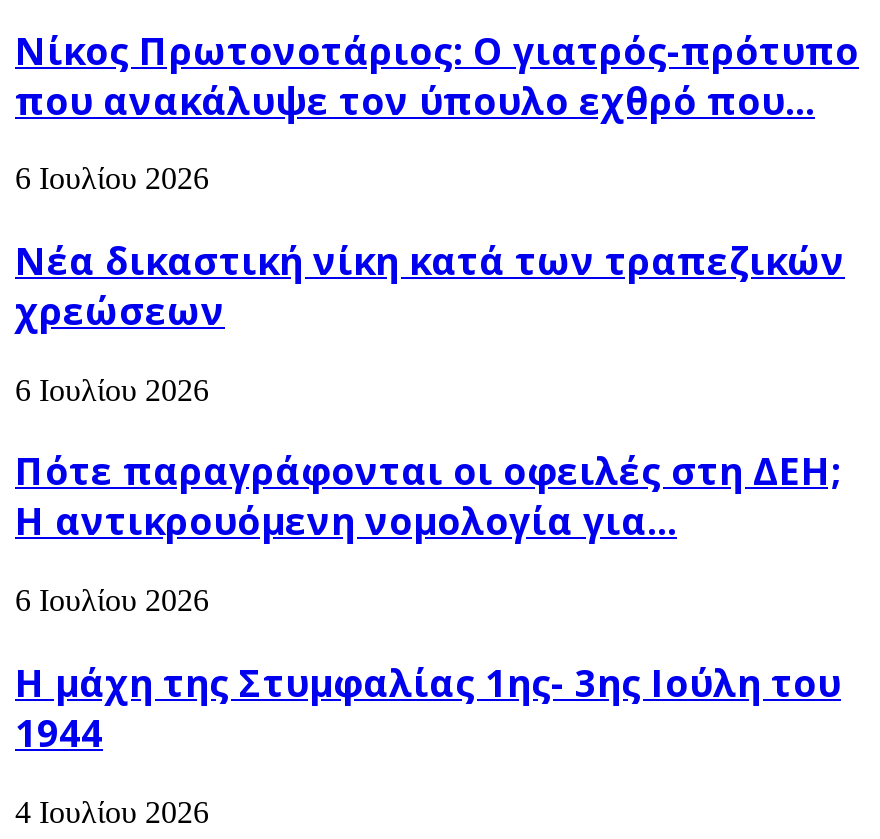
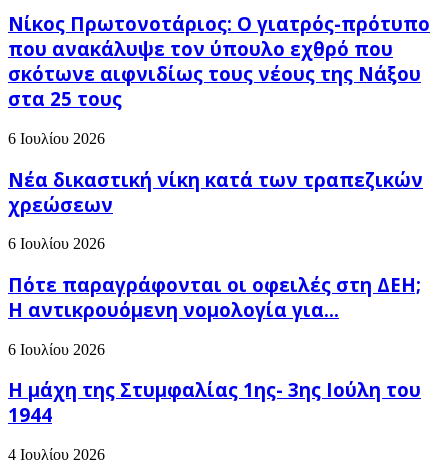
- που ανακάλυψε τον ύπουλο εχθρό που...
+ που ανακάλυψε τον ύπουλο εχθρό που
+ σκότωνε αιφνιδίως τους νέους της Νάξου
+ στα 25 τους
